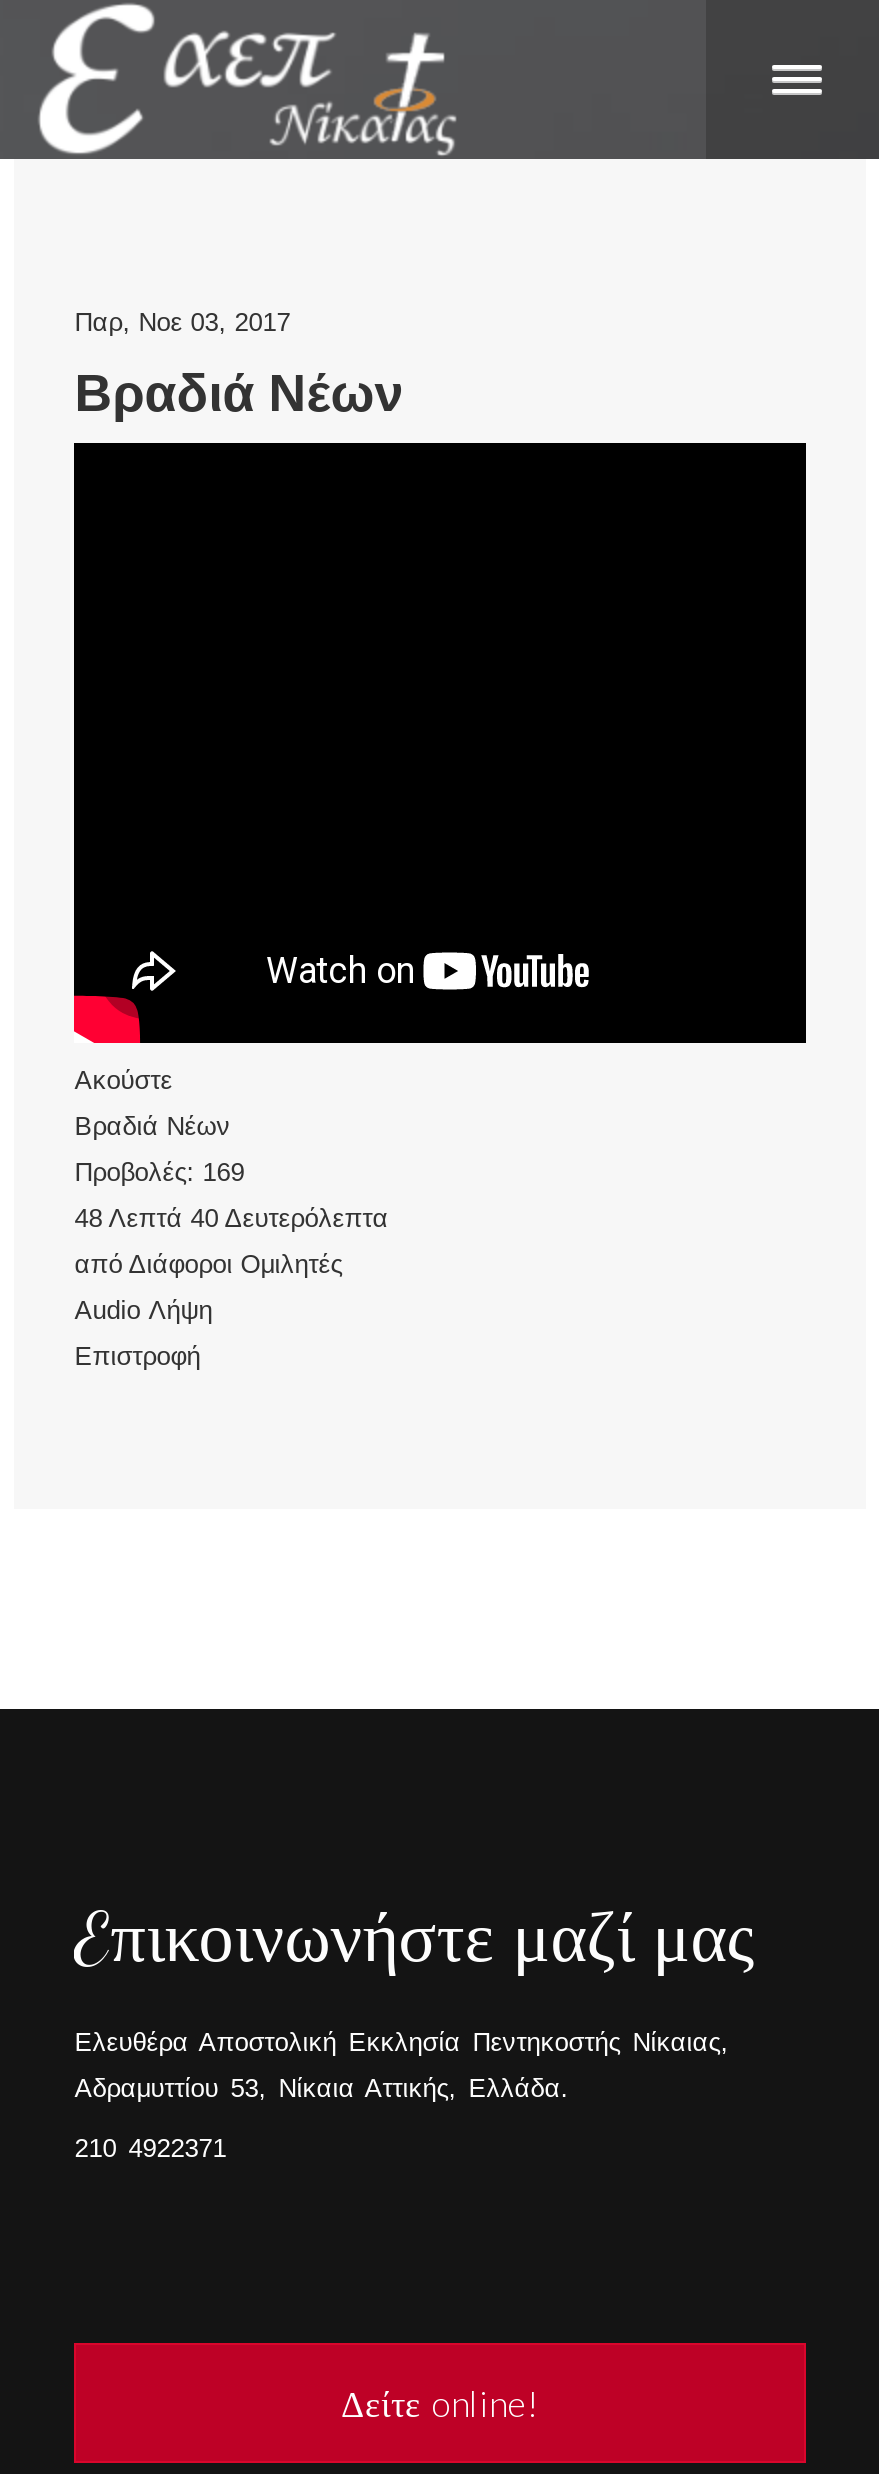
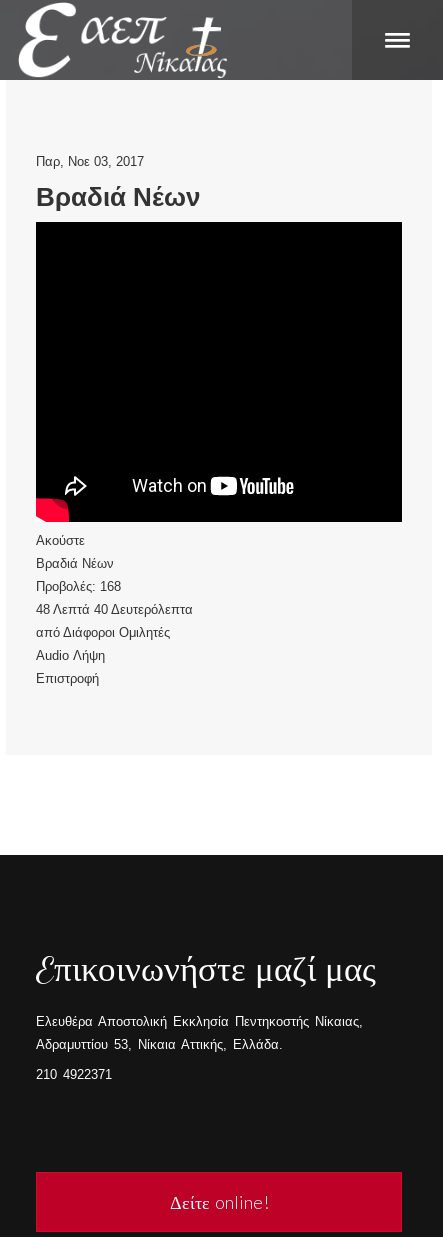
- Προβολές: 169
+ Προβολές: 168
